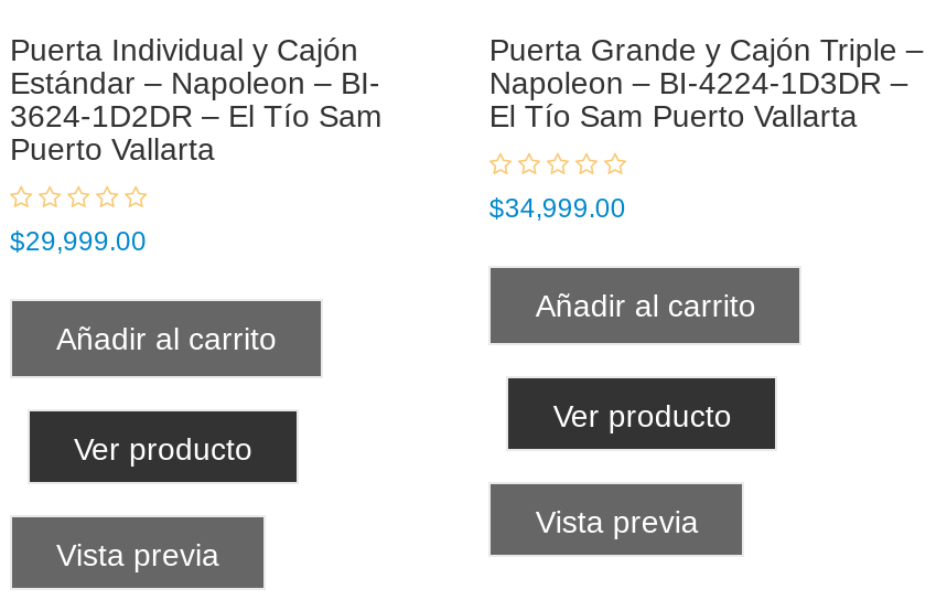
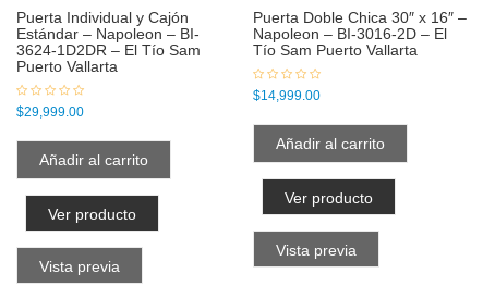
- Puerta Grande y Cajón Triple –
- Napoleon – BI-4224-1D3DR –
- El Tío Sam Puerto Vallarta
+ Puerta Doble Chica 30″ x 16″ –
+ Napoleon – BI-3016-2D – El
+ Tío Sam Puerto Vallarta

- $34,999.00
+ $14,999.00
